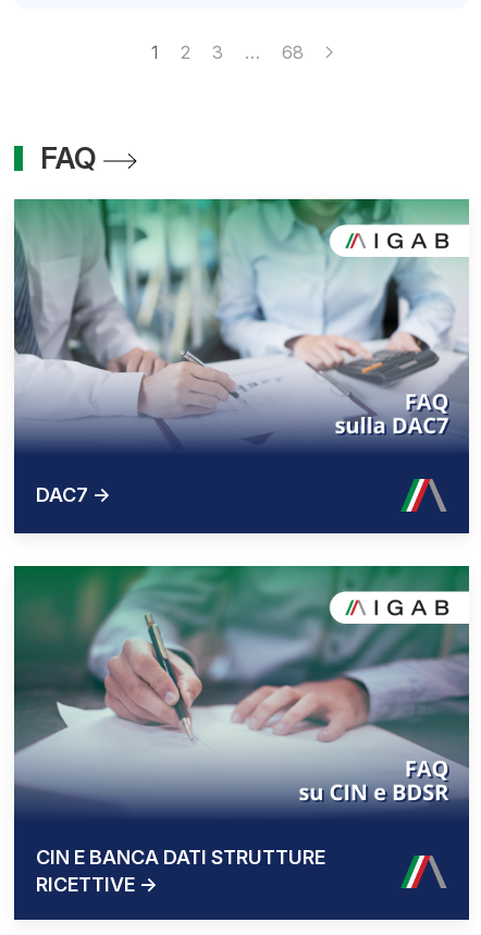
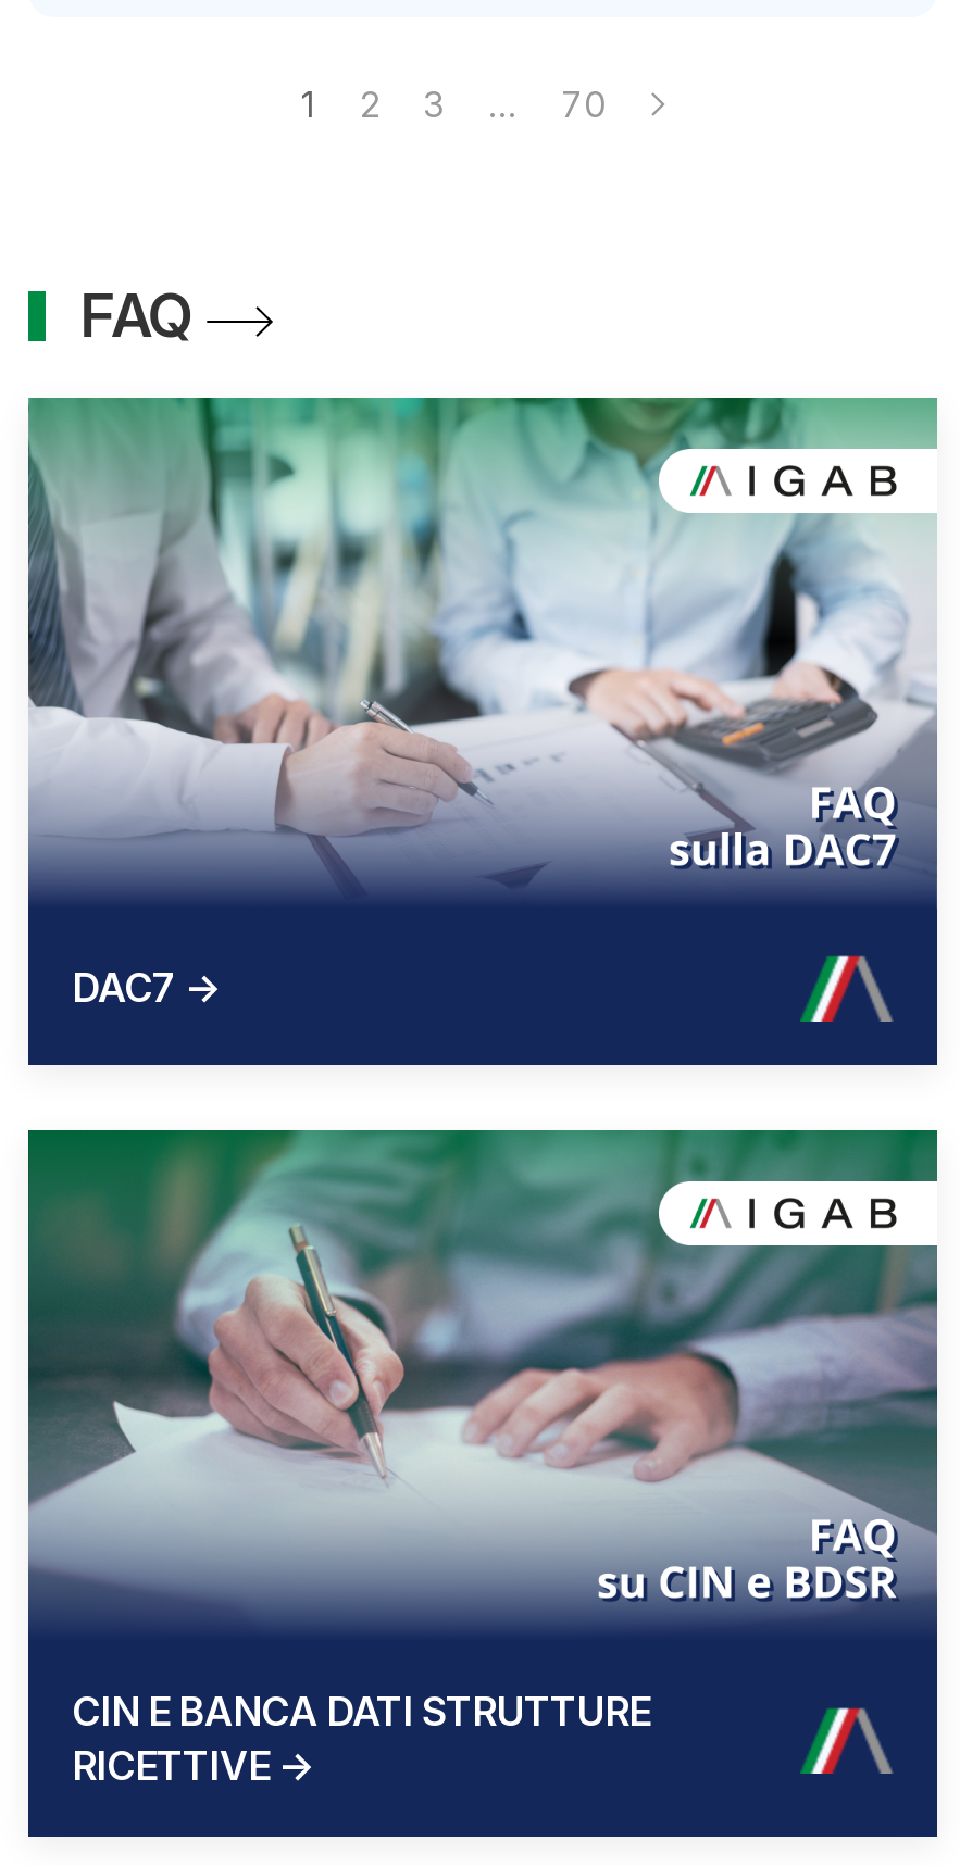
- 68
+ 70
